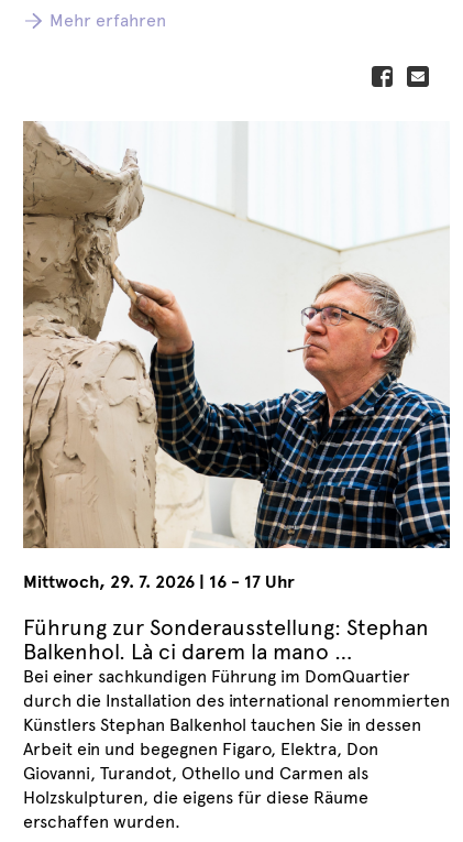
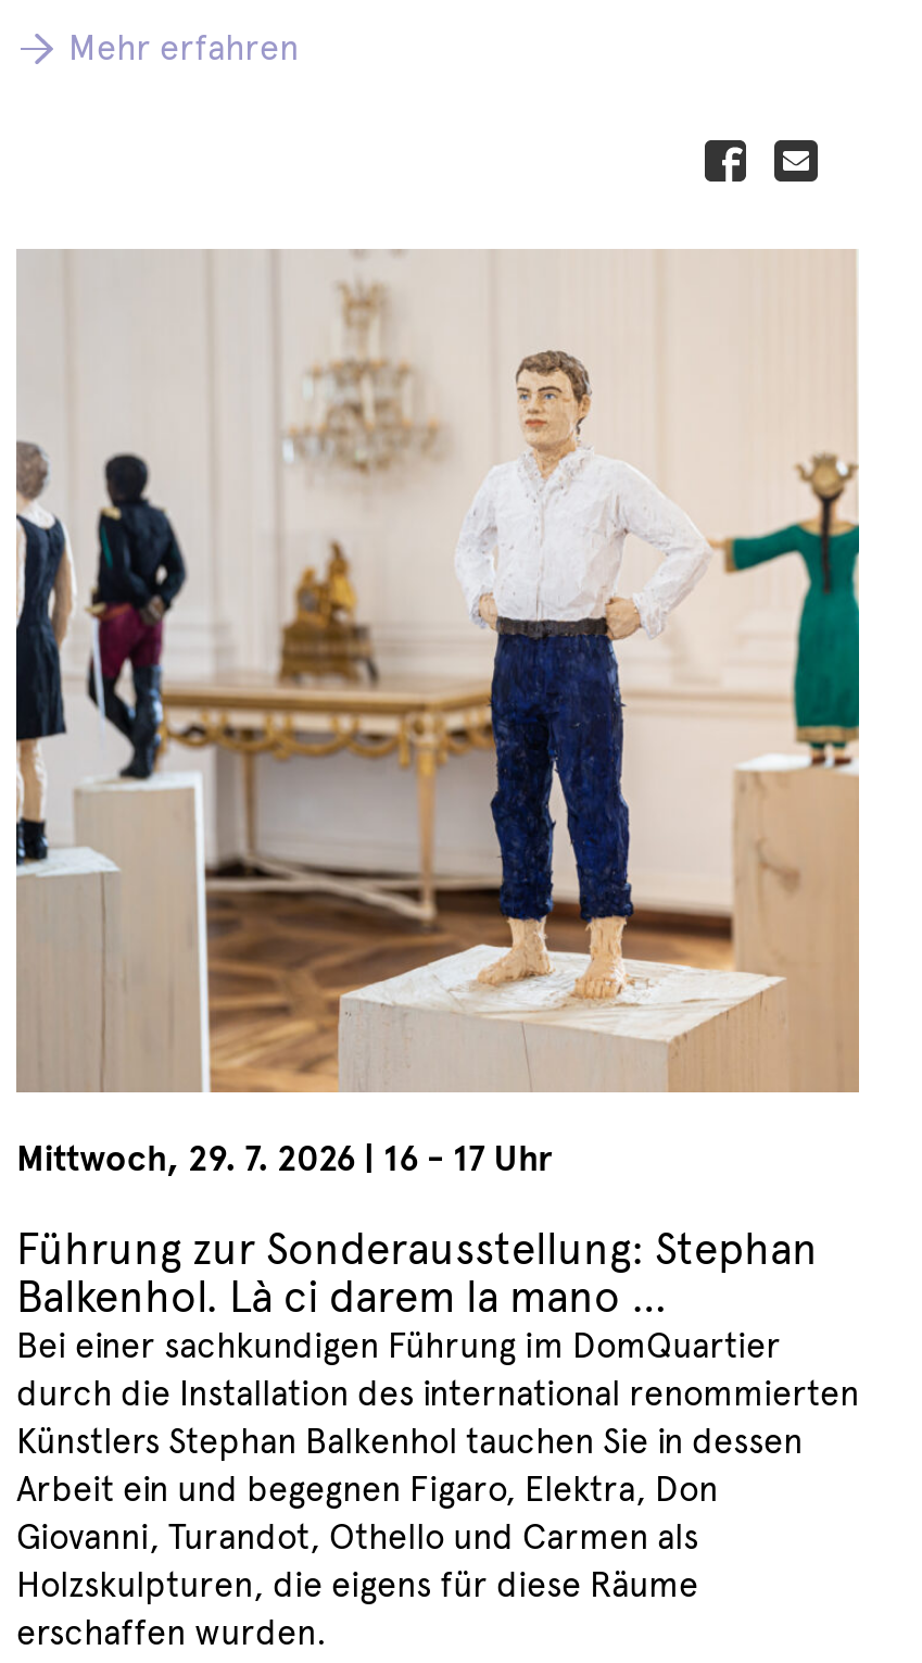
- [image]
+ [image]
